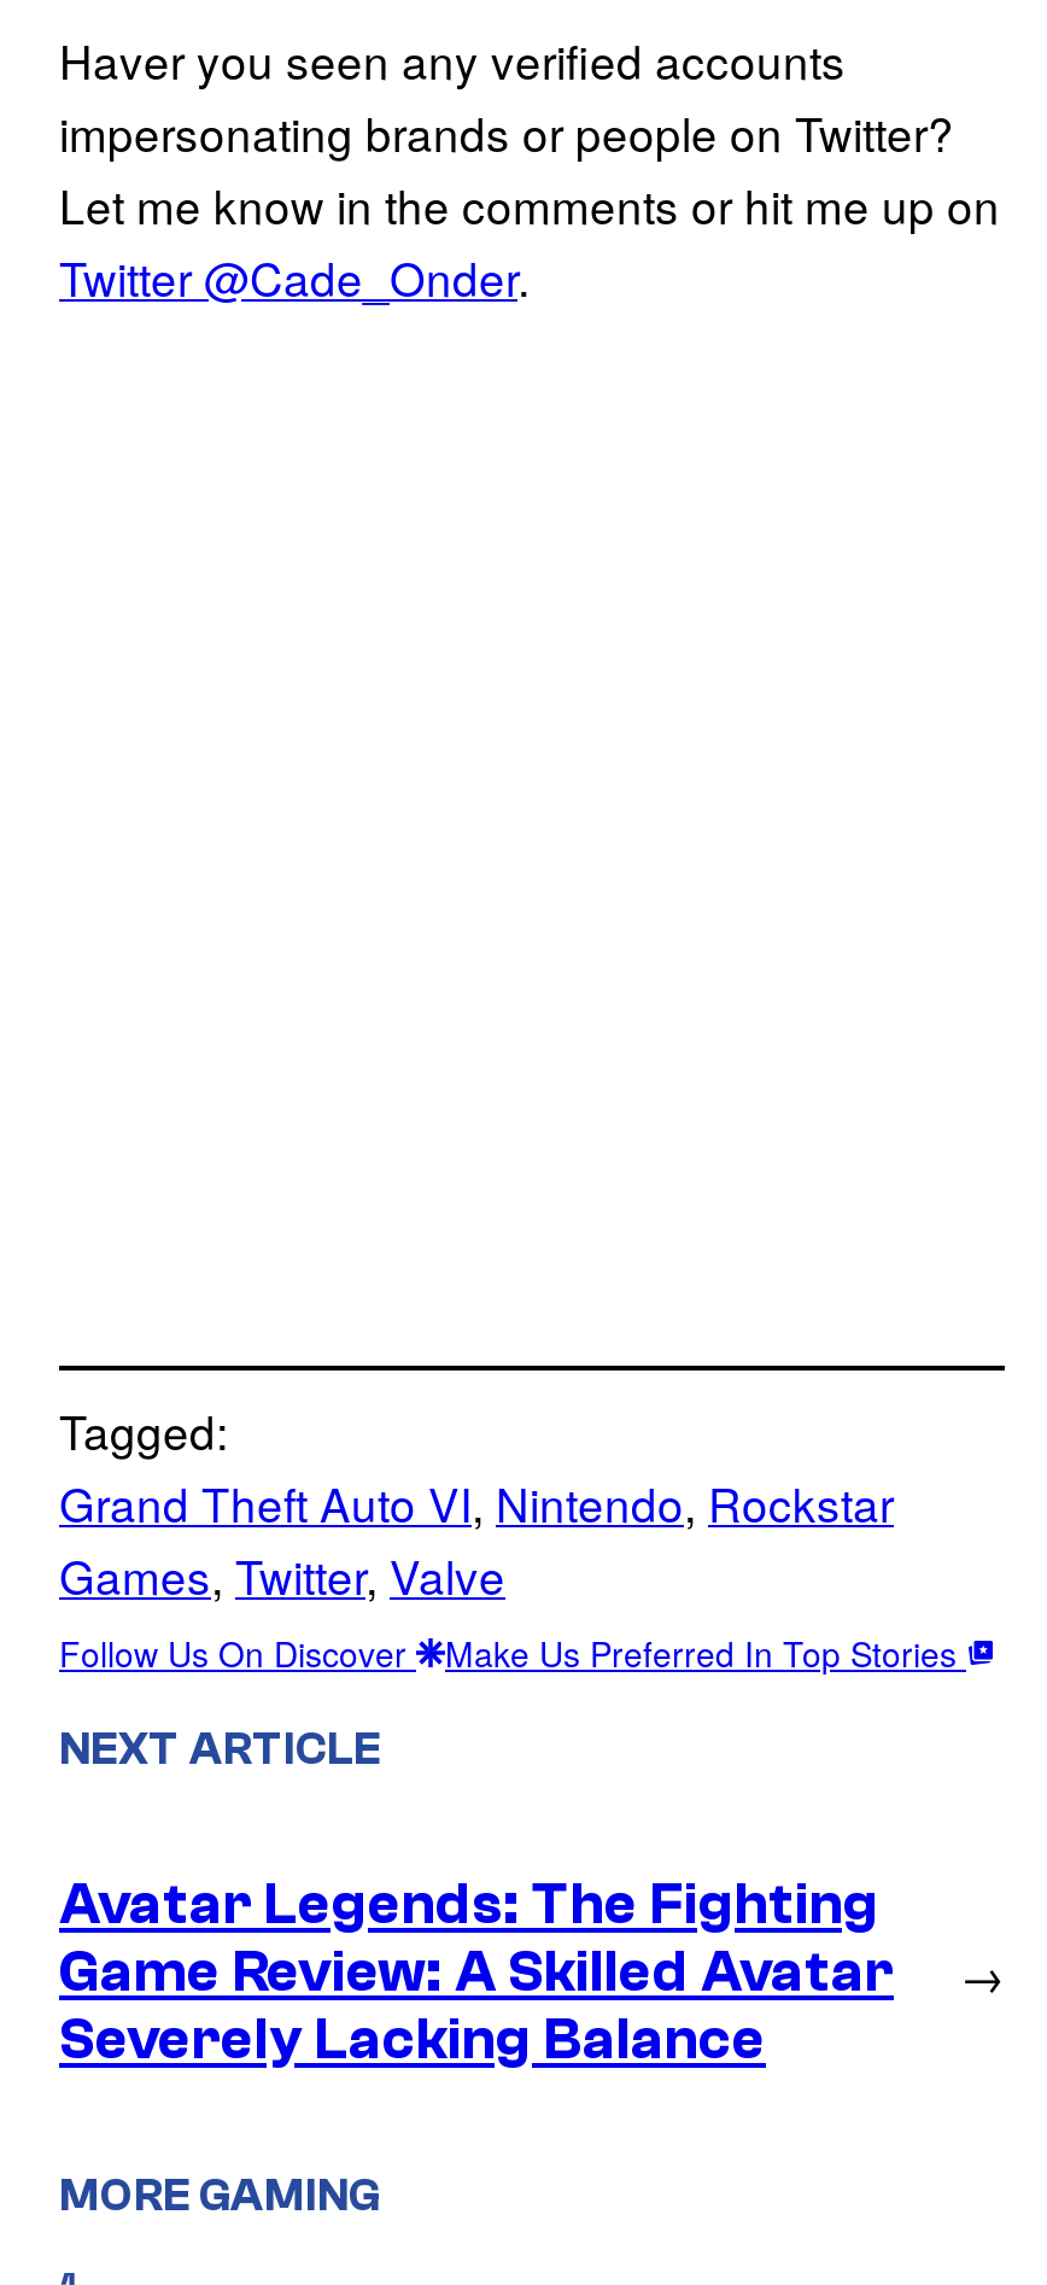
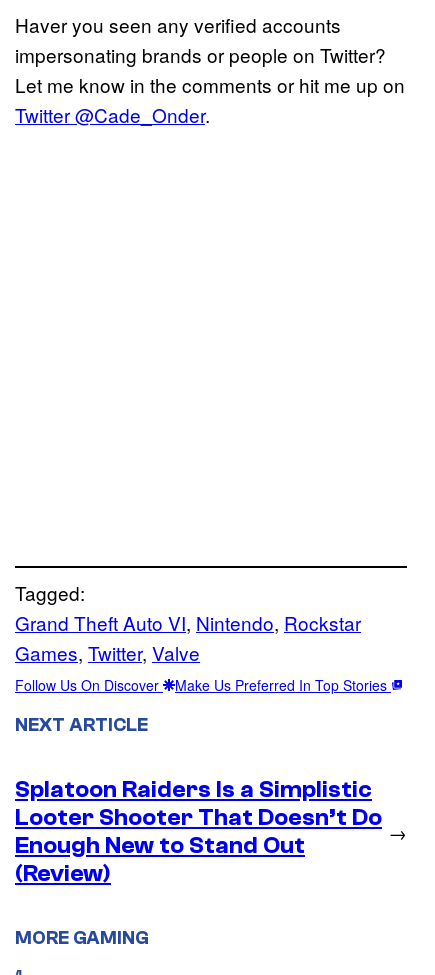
- Avatar Legends: The Fighting
- Game Review: A Skilled Avatar
- Severely Lacking Balance
+ Splatoon Raiders Is a Simplistic
+ Looter Shooter That Doesn’t Do
+ Enough New to Stand Out
+ (Review)
